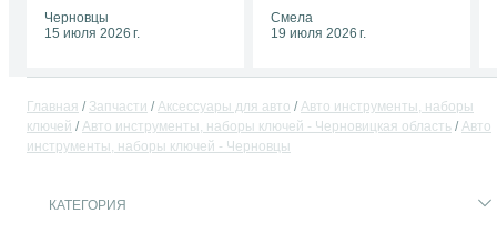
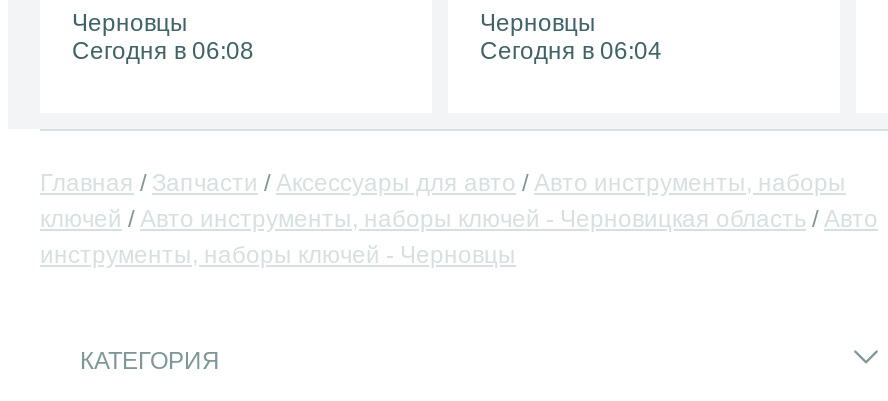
- Смела
- 19 июля 2026 г.
+ Черновцы
+ Сегодня в 06:04

- 15 июля 2026 г.
+ Сегодня в 06:08
